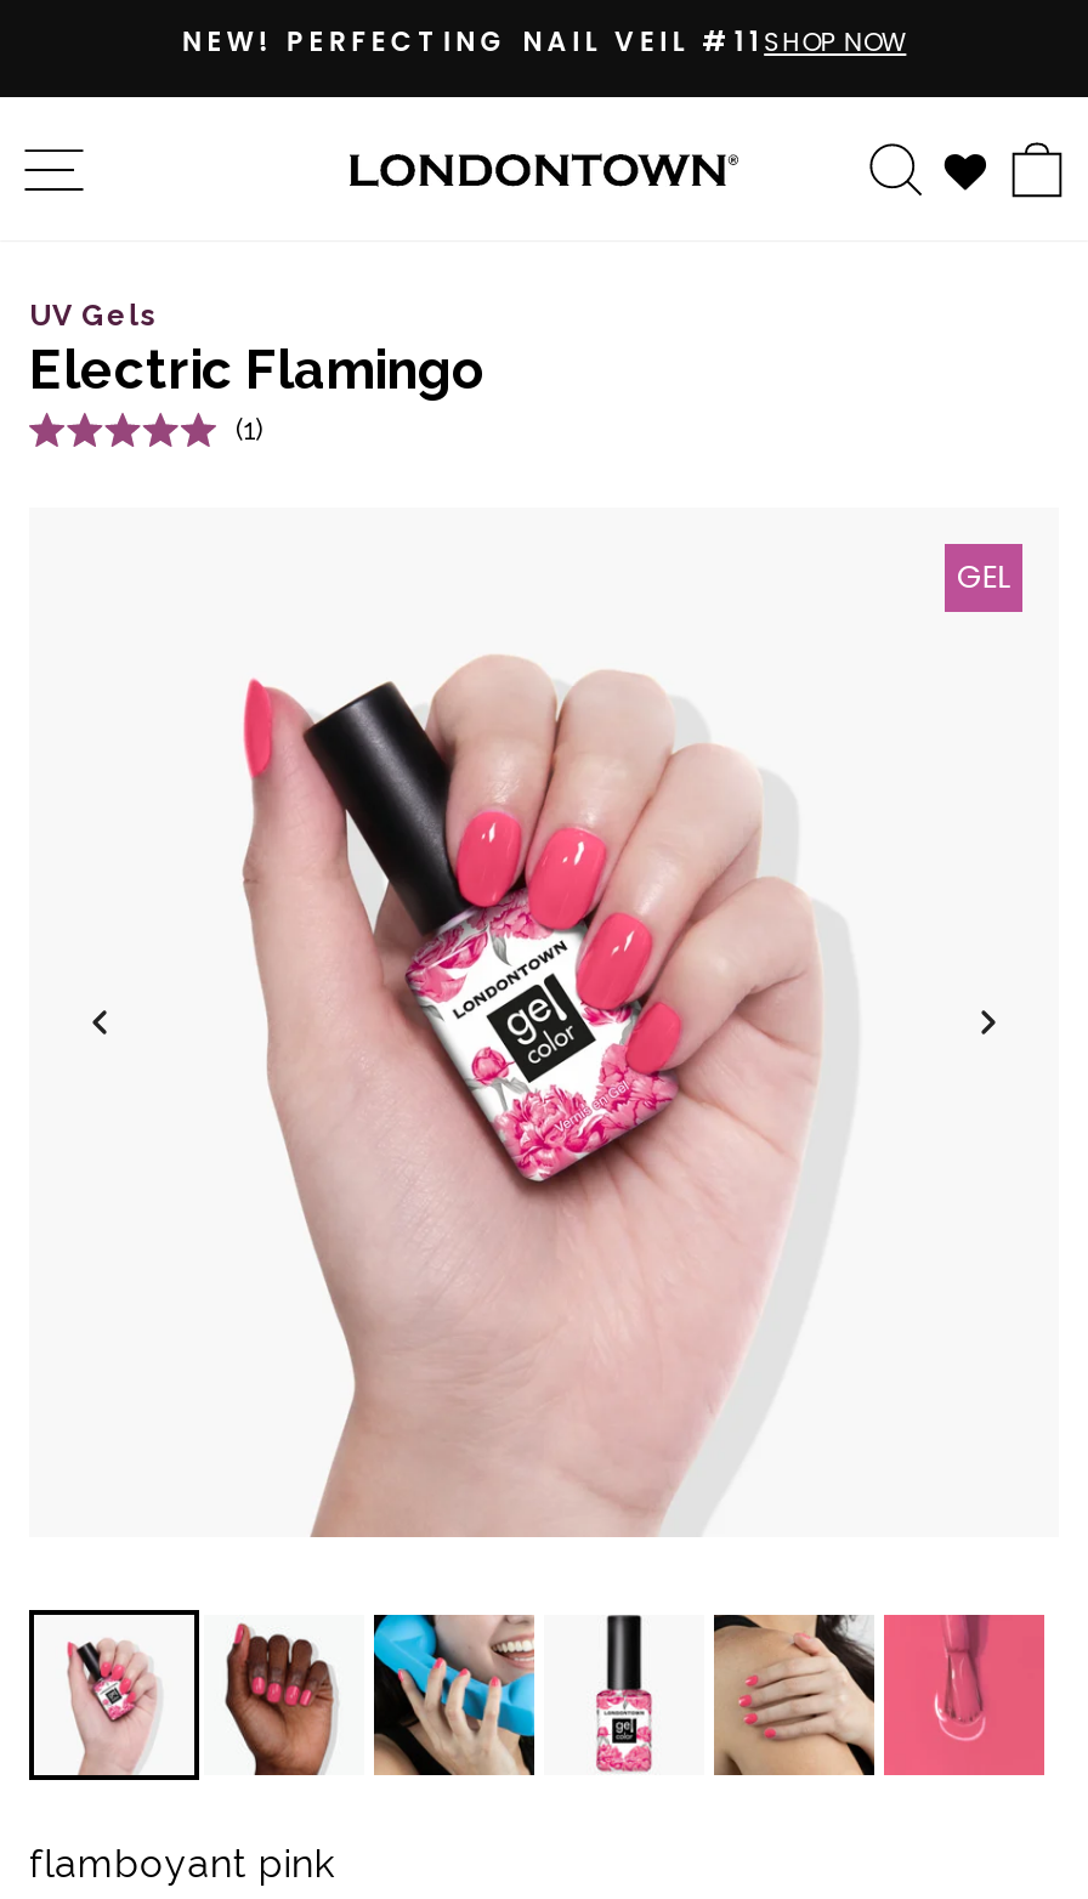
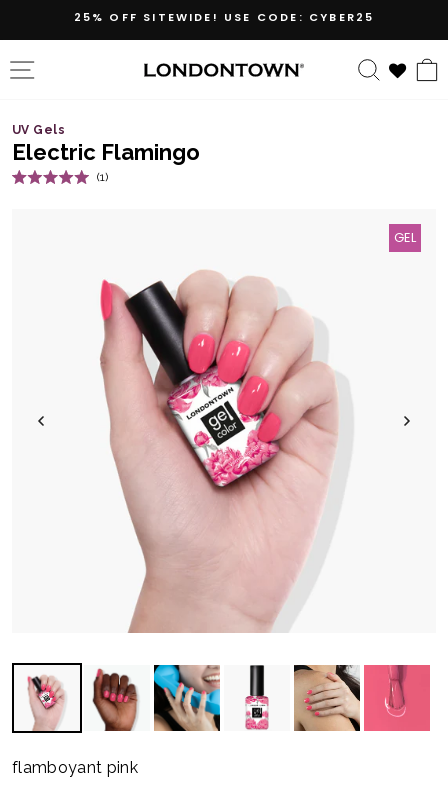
- NEW! PERFECTING NAIL VEIL #11 SHOP NOW
+ 25% OFF SITEWIDE! USE CODE: CYBER25
